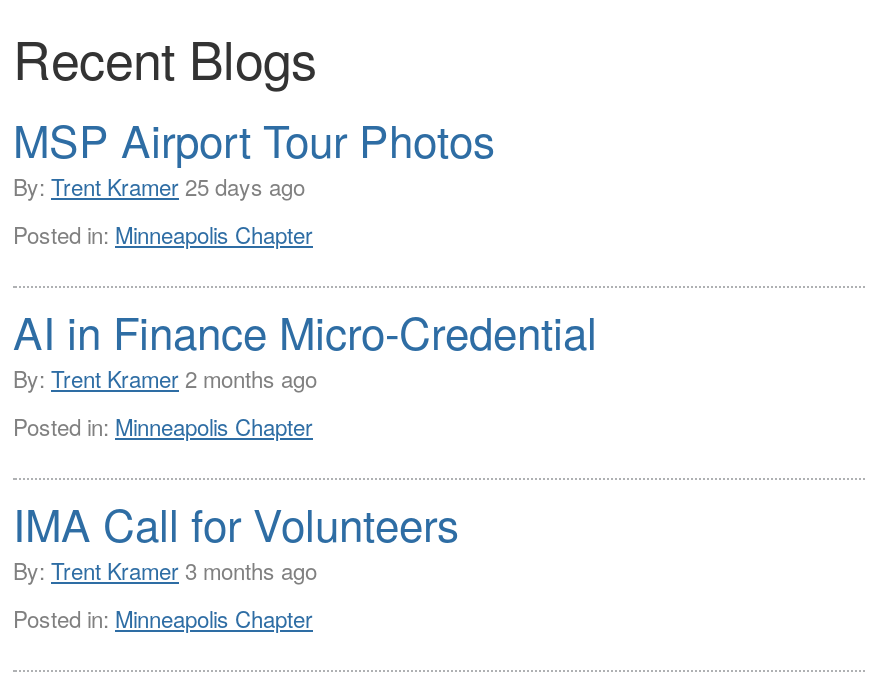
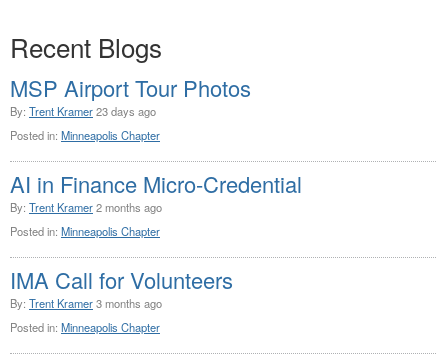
- By: Trent Kramer 25 days ago
+ By: Trent Kramer 23 days ago
